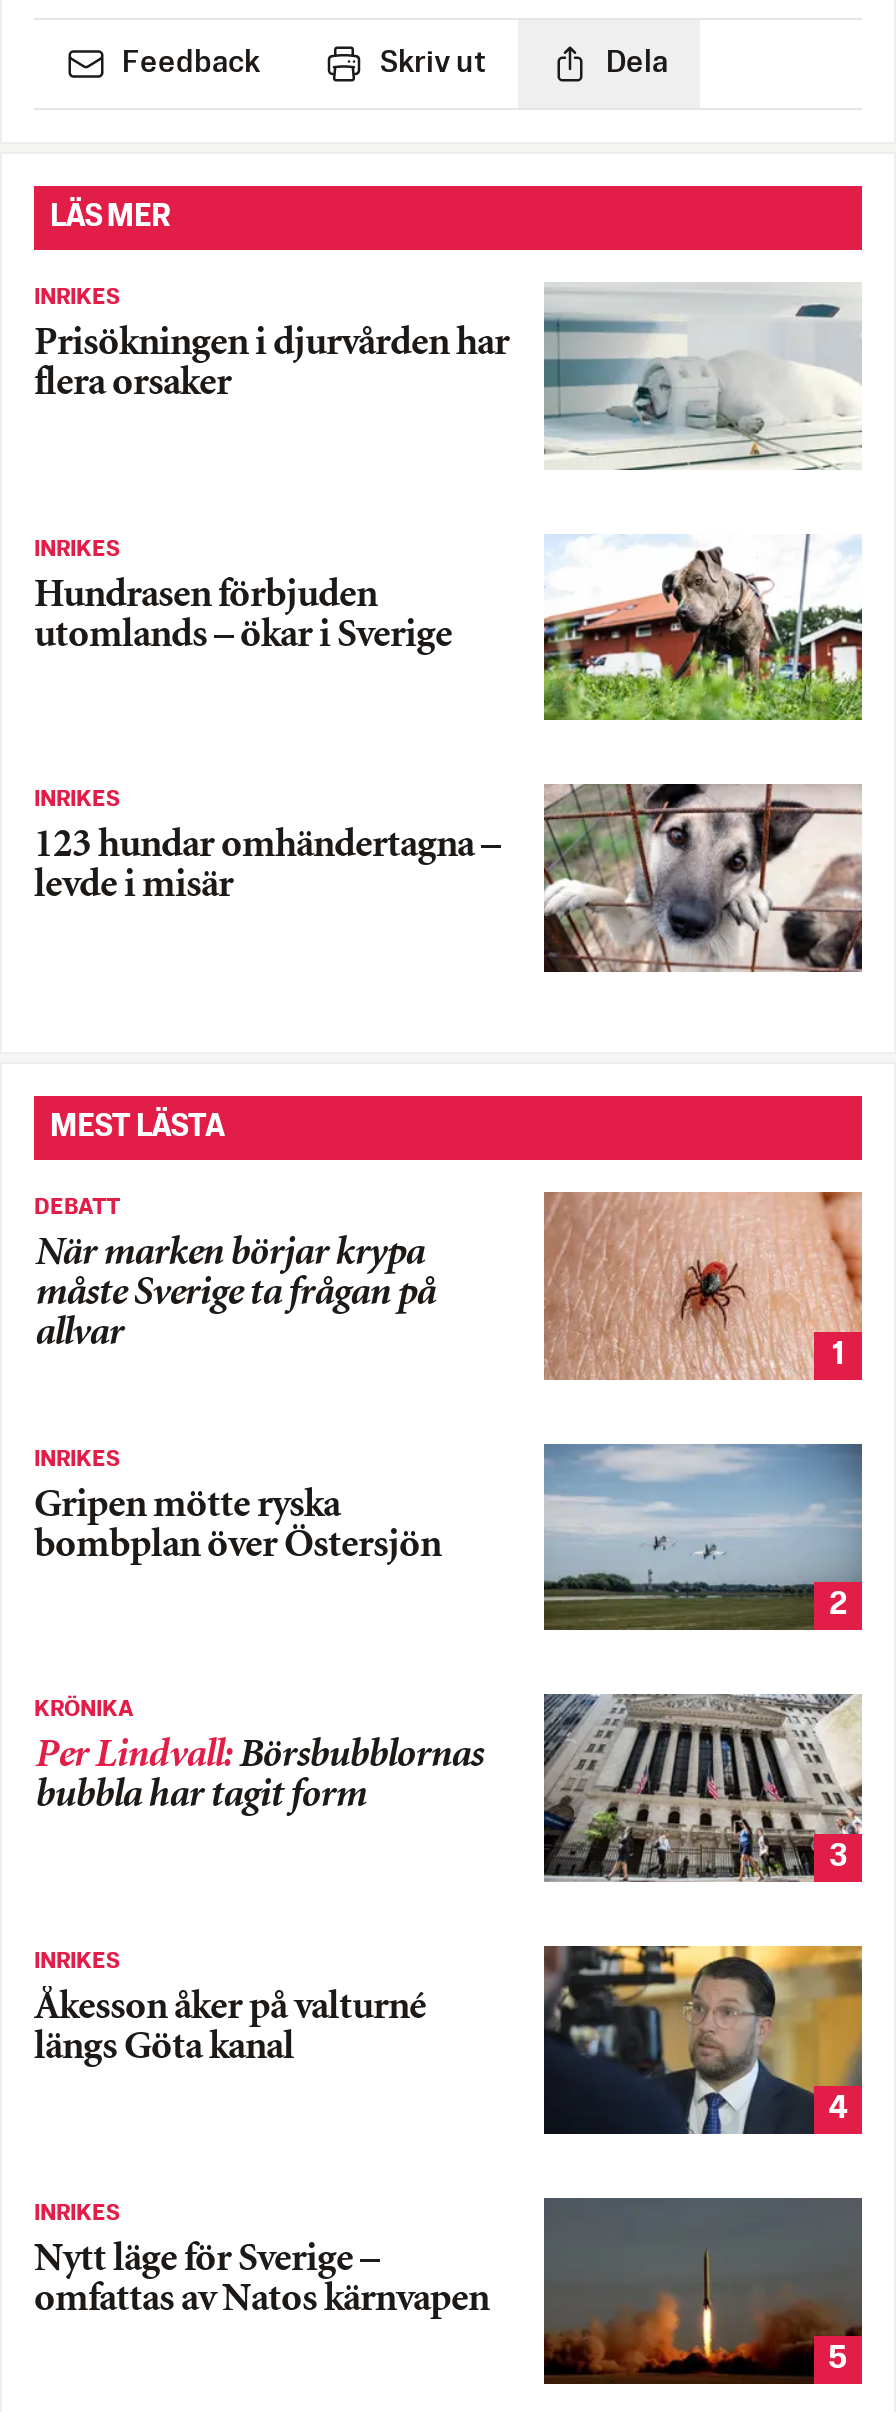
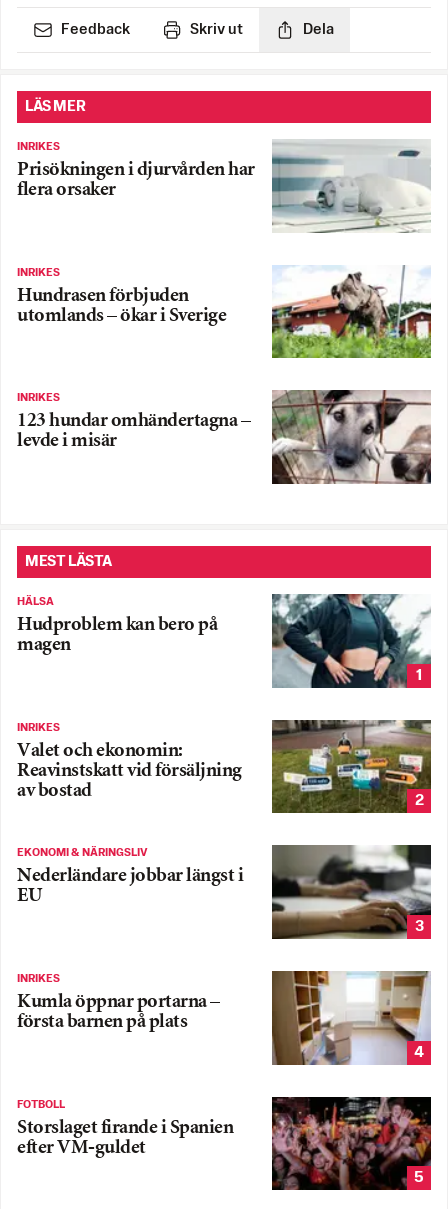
- DEBATT
- När marken börjar krypa
- måste Sverige ta frågan på
- allvar
+ HÄLSA
+ Hudproblem kan bero på
+ magen

- [image]
+ [image]

- [image]
+ [image]

- Gripen mötte ryska
- bombplan över Östersjön
+ Valet och ekonomin:
+ Reavinstskatt vid försäljning
+ av bostad

- [image]
- KRÖNIKA
- Per Lindvall:Börsbubblornas
- bubbla har tagit form
+ [image]
+ EKONOMI & NÄRINGSLIV
+ Nederländare jobbar längst i
+ EU

- [image]
+ [image]

- Åkesson åker på valturné
- längs Göta kanal
+ Kumla öppnar portarna –
+ första barnen på plats

- [image]
- INRIKES
- Nytt läge för Sverige –
- omfattas av Natos kärnvapen
+ [image]
+ FOTBOLL
+ Storslaget firande i Spanien
+ efter VM-guldet
